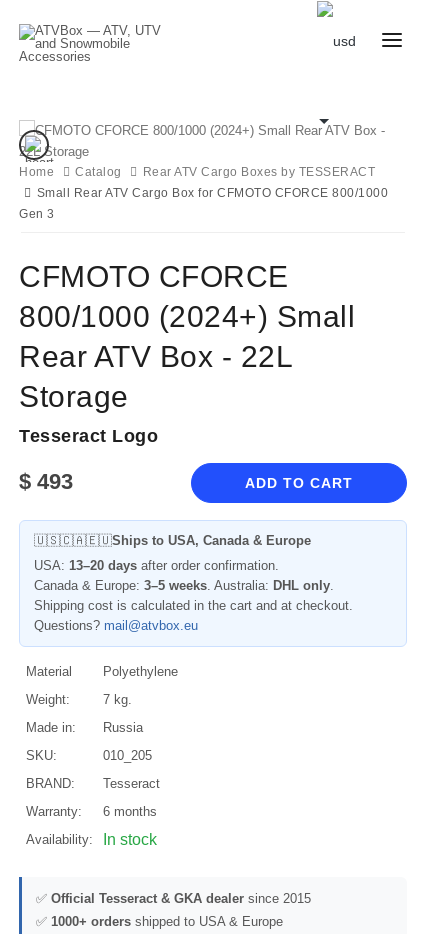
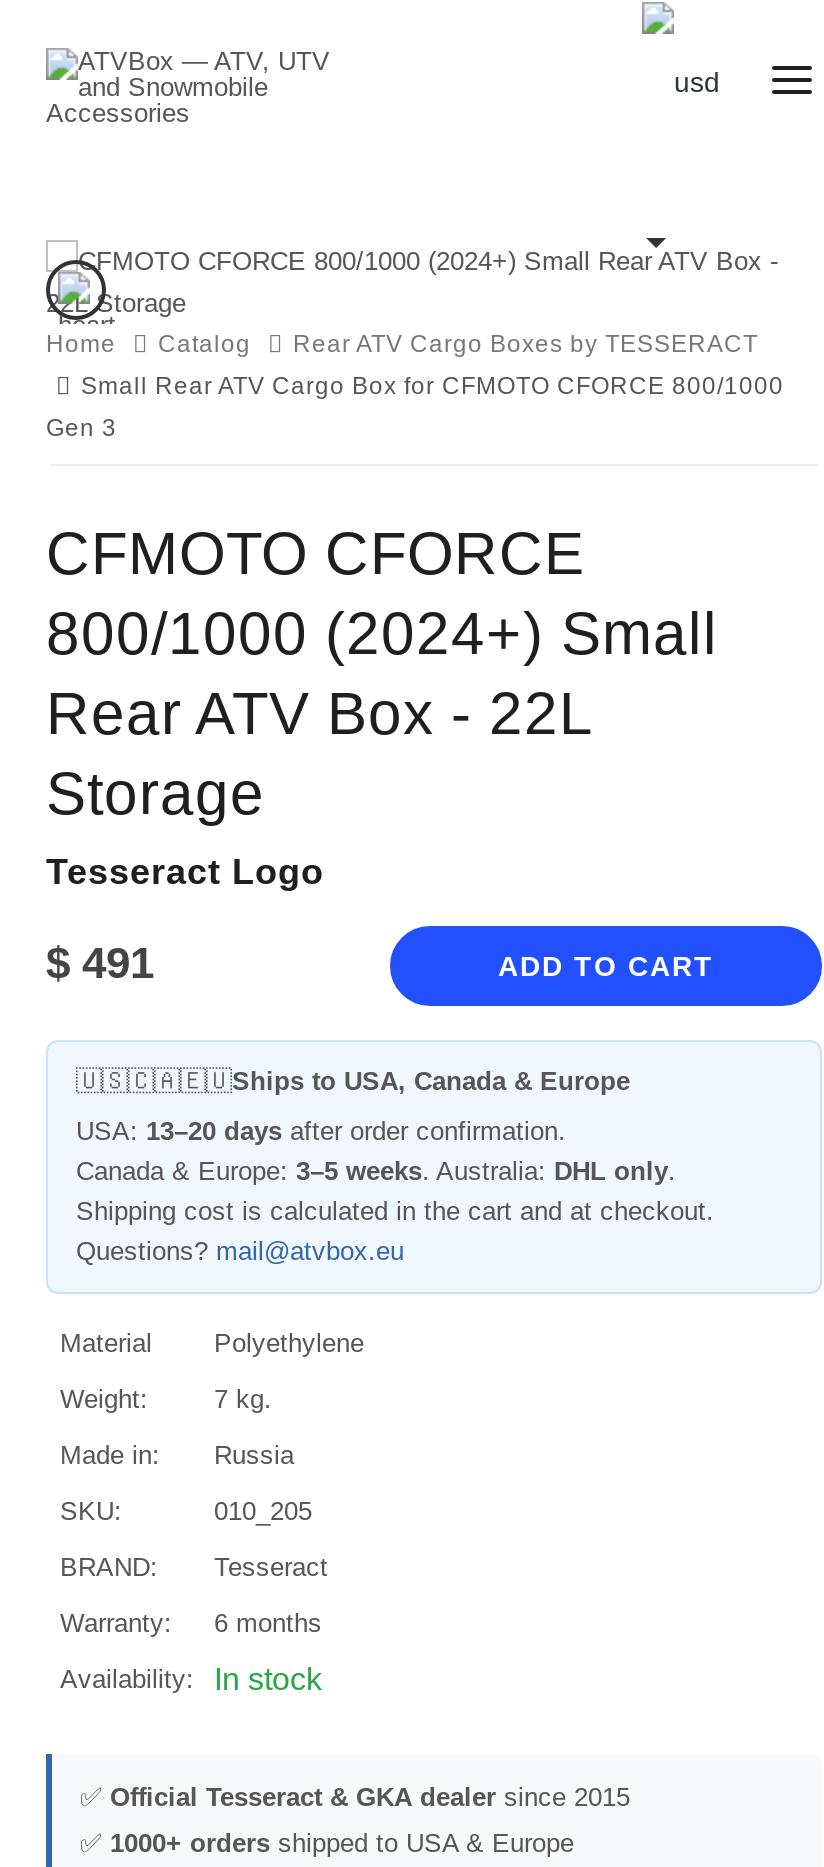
- $493
+ $491
